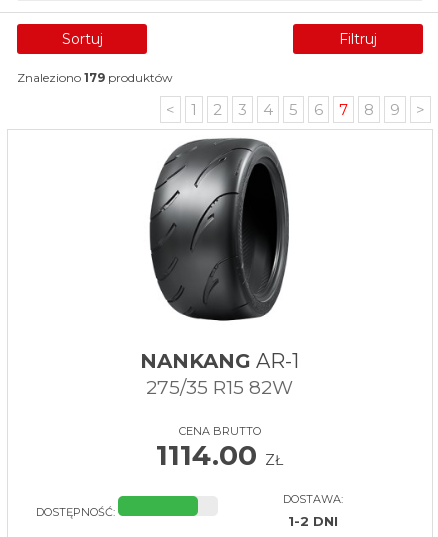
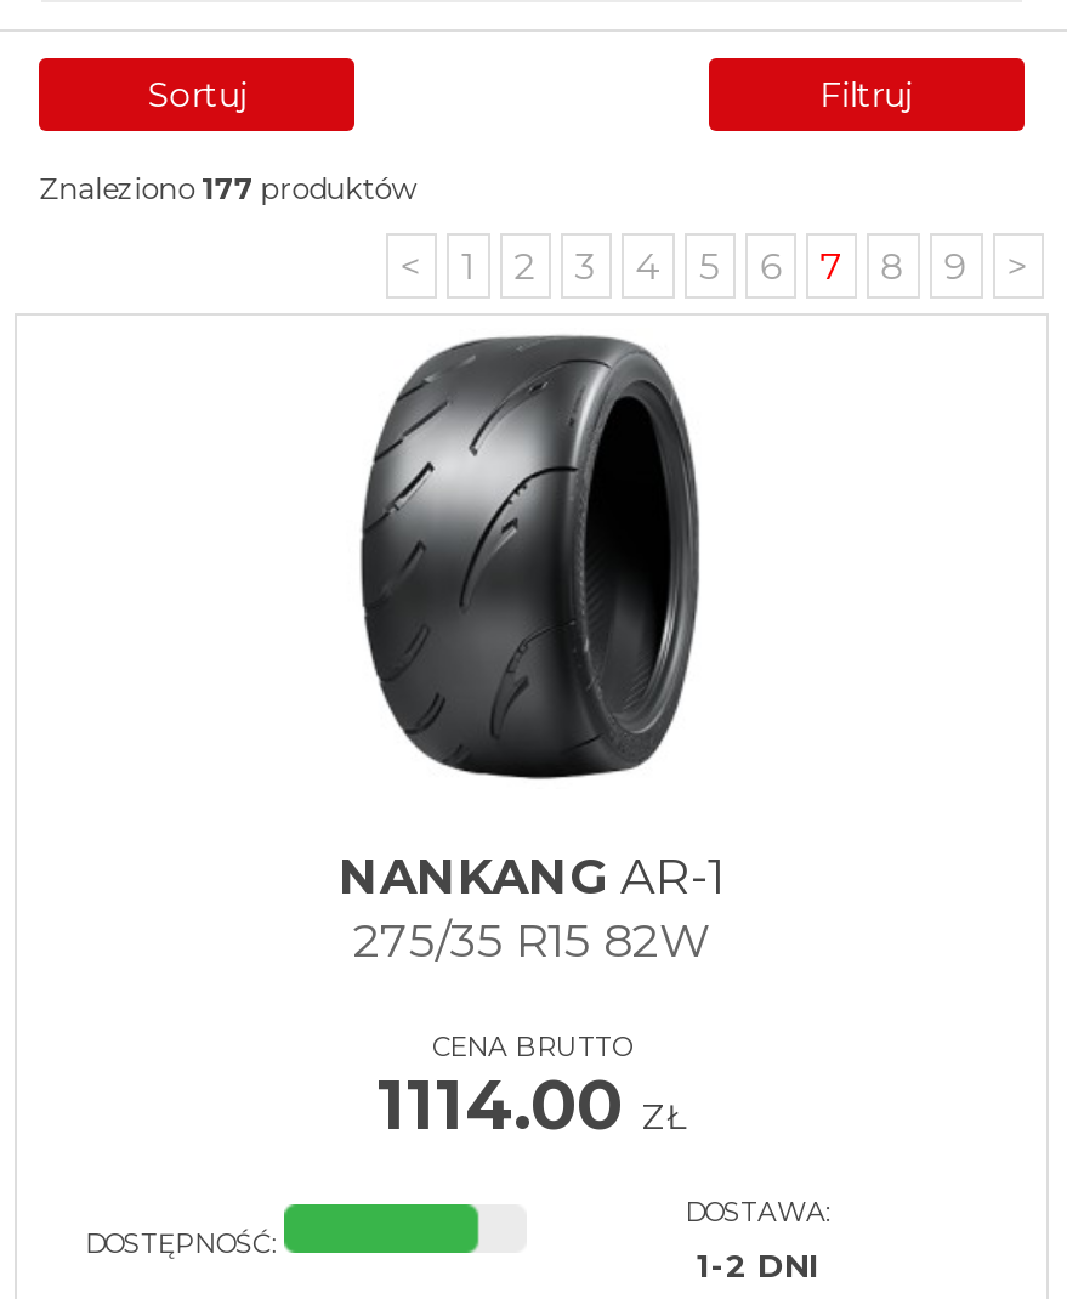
- Znaleziono 179 produktów
+ Znaleziono 177 produktów
